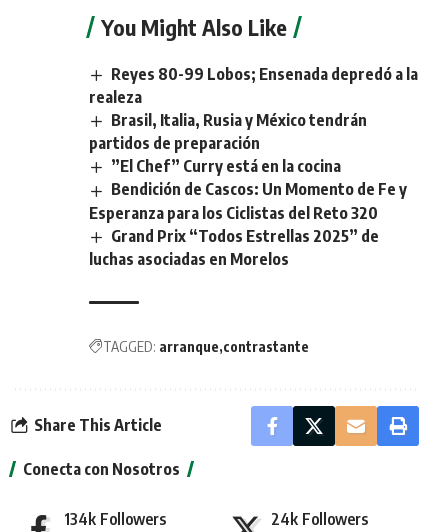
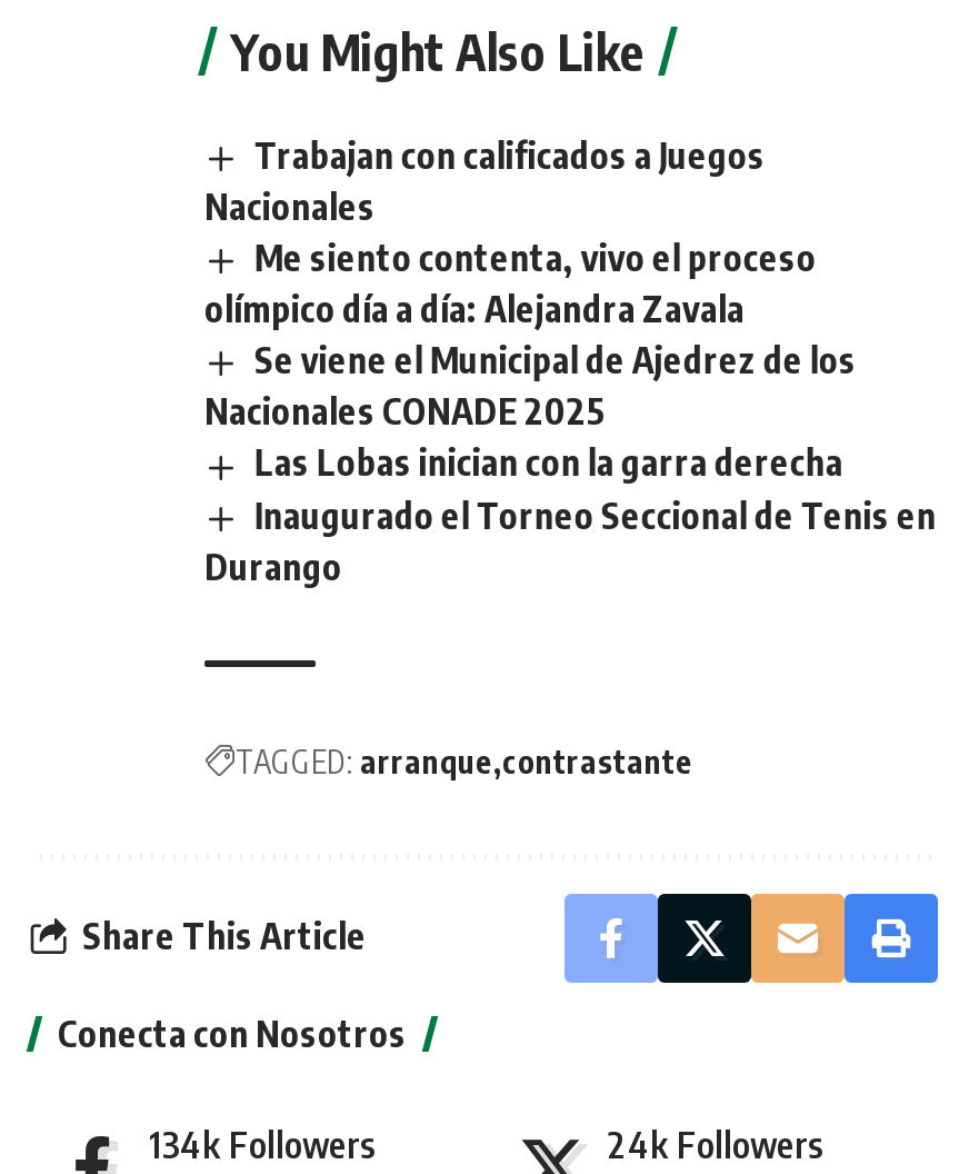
- Reyes 80-99 Lobos; Ensenada depredó a la
- realeza
- Brasil, Italia, Rusia y México tendrán
- partidos de preparación
- ”El Chef” Curry está en la cocina
- Bendición de Cascos: Un Momento de Fe y
- Esperanza para los Ciclistas del Reto 320
- Grand Prix “Todos Estrellas 2025” de
- luchas asociadas en Morelos
+ Trabajan con calificados a Juegos
+ Nacionales
+ Me siento contenta, vivo el proceso
+ olímpico día a día: Alejandra Zavala
+ Se viene el Municipal de Ajedrez de los
+ Nacionales CONADE 2025
+ Las Lobas inician con la garra derecha
+ Inaugurado el Torneo Seccional de Tenis en
+ Durango
